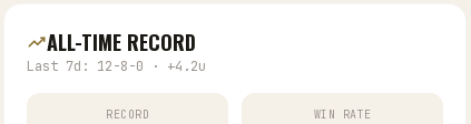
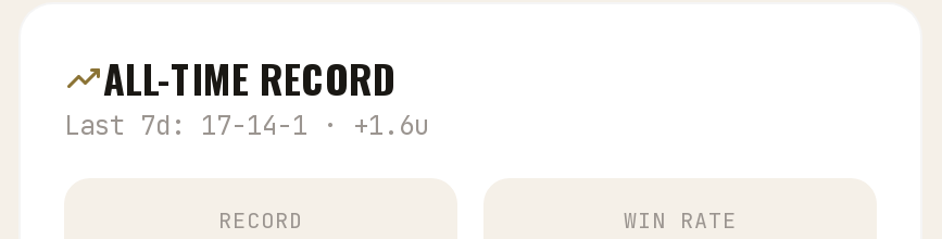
- Last 7d: 12-8-0 · +4.2u
+ Last 7d: 17-14-1 · +1.6u
